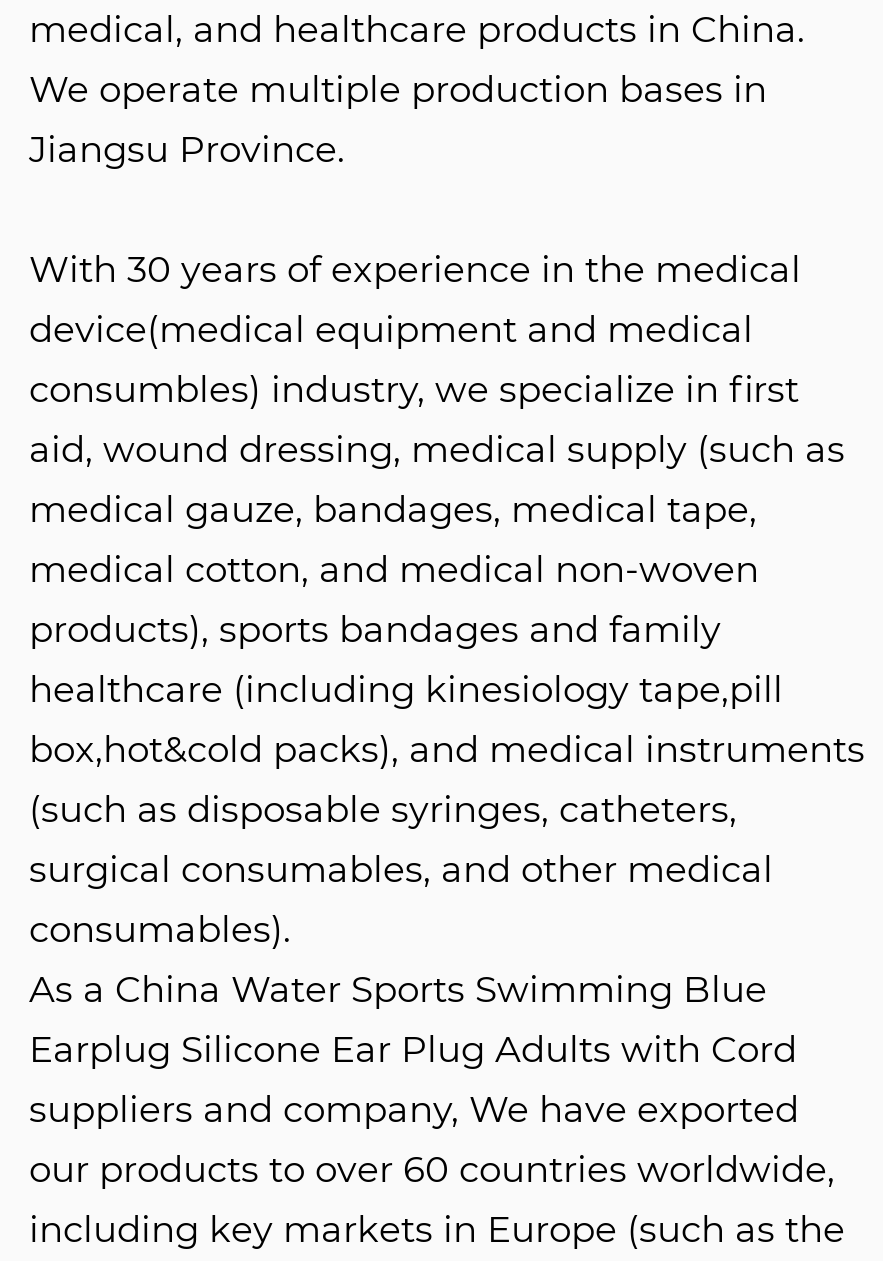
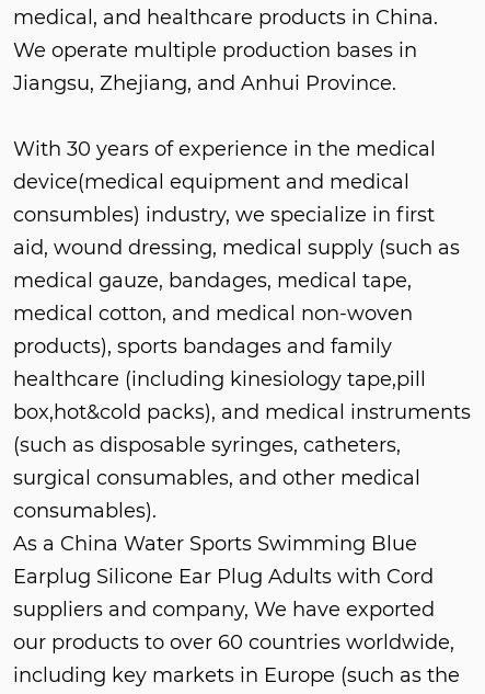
- Jiangsu Province.
+ Jiangsu, Zhejiang, and Anhui Province.
